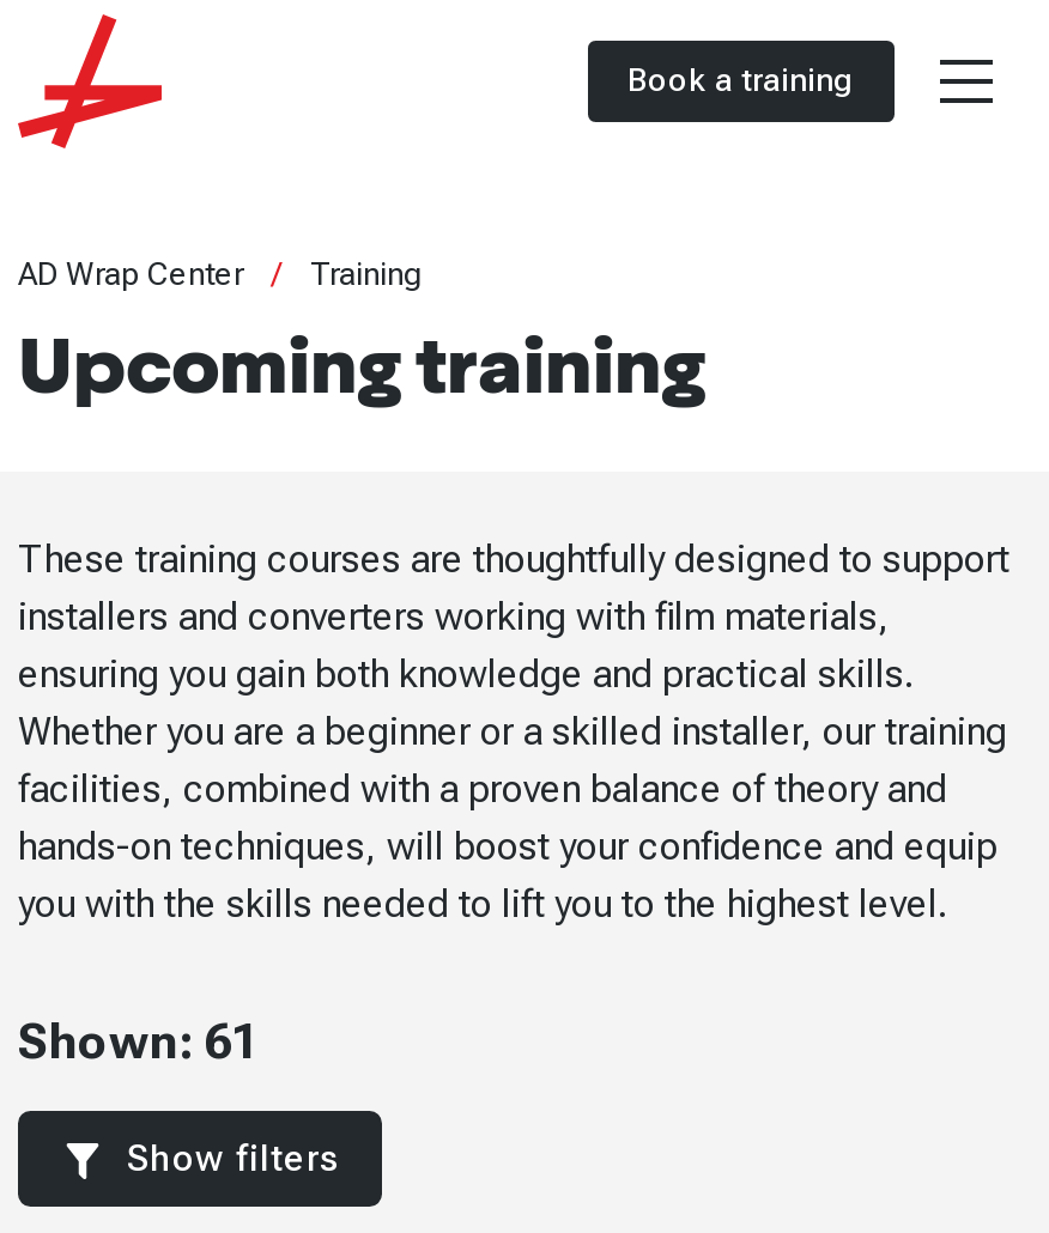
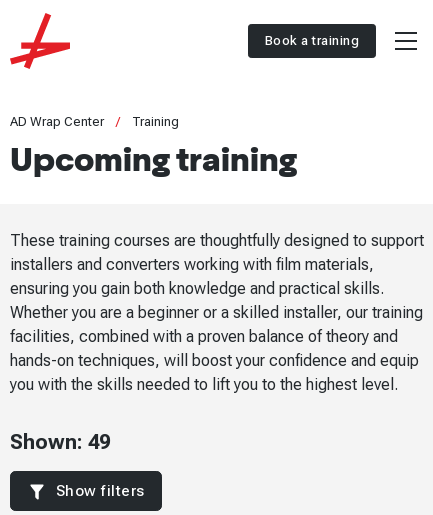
- Shown: 61
+ Shown: 49
